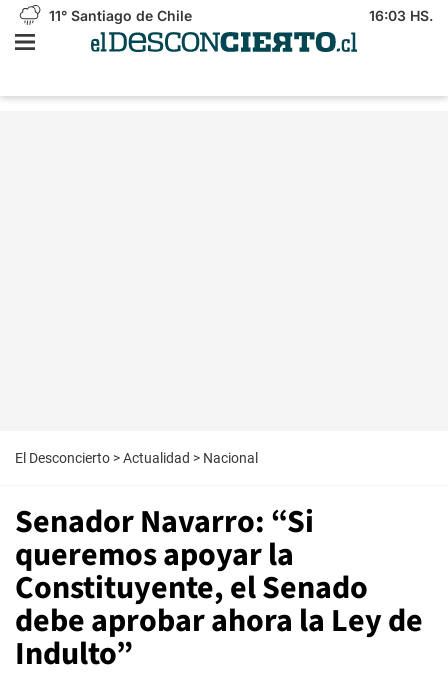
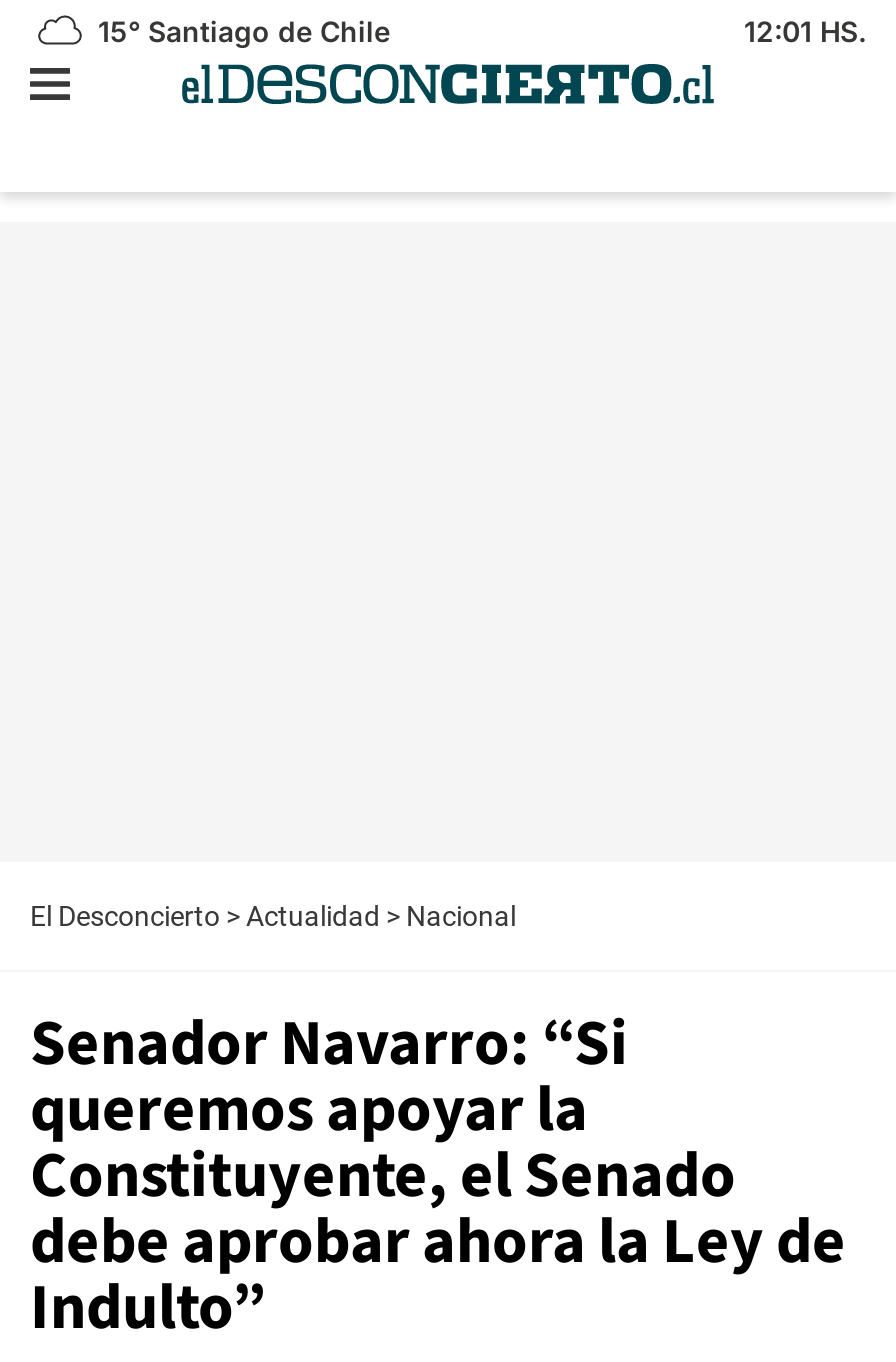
- 11° Santiago de Chile
+ 15° Santiago de Chile

- 16:03 HS.
+ 12:01 HS.
